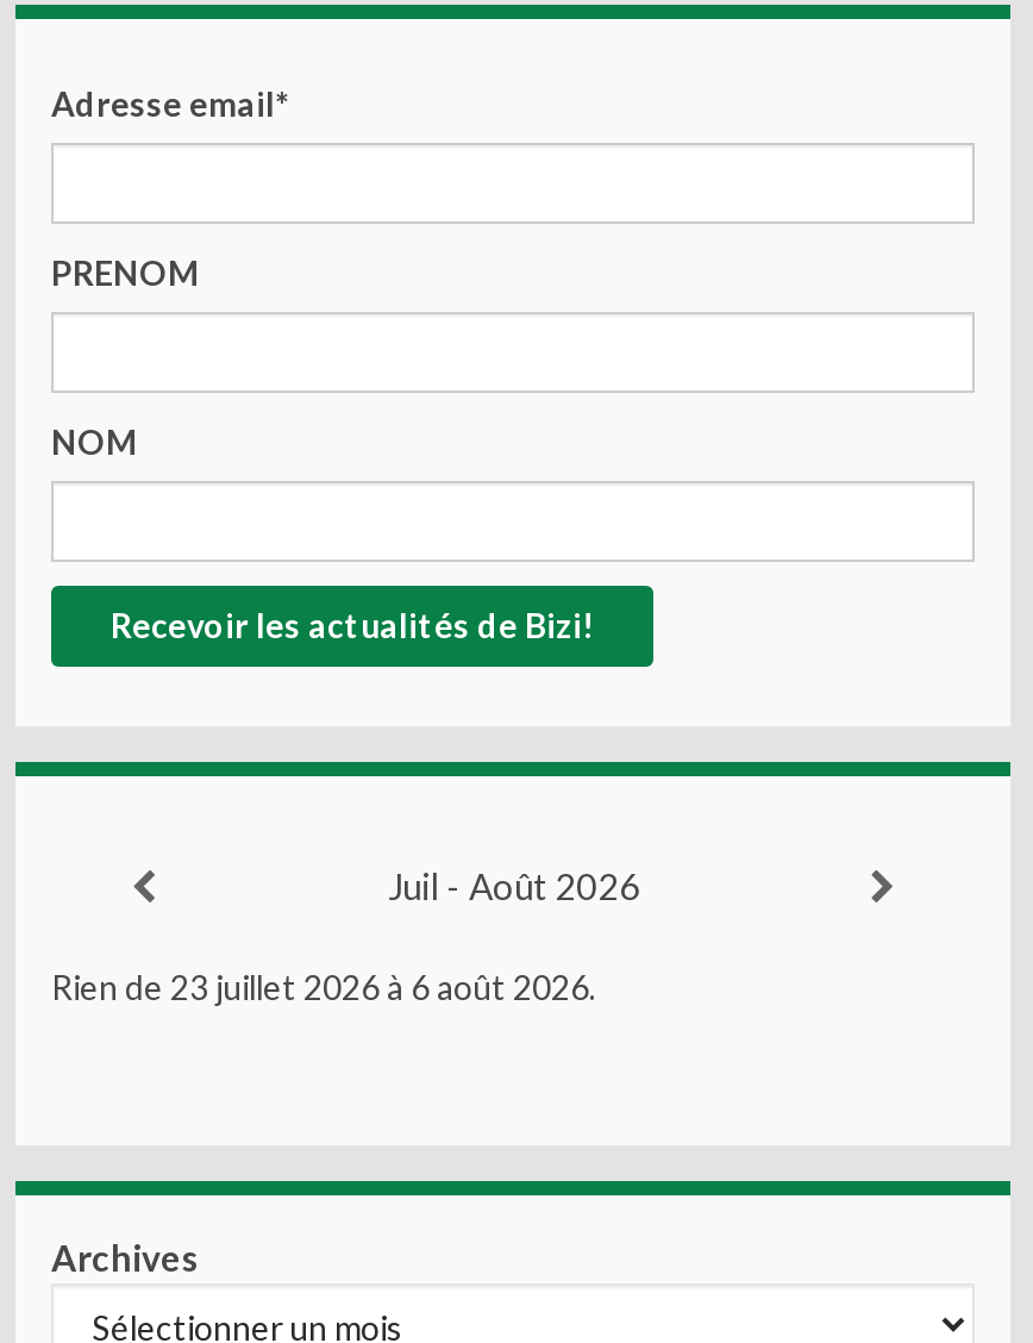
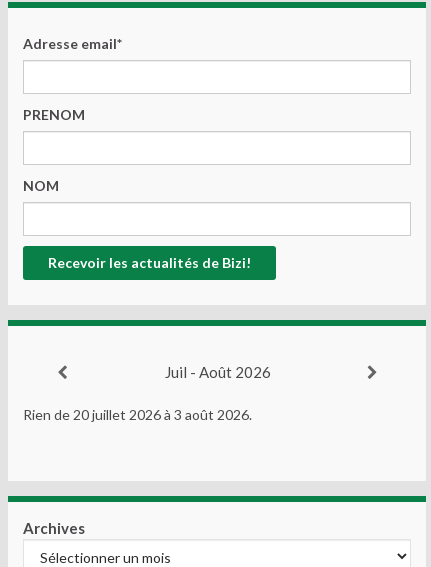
- Rien de 23 juillet 2026 à 6 août 2026.
+ Rien de 20 juillet 2026 à 3 août 2026.
